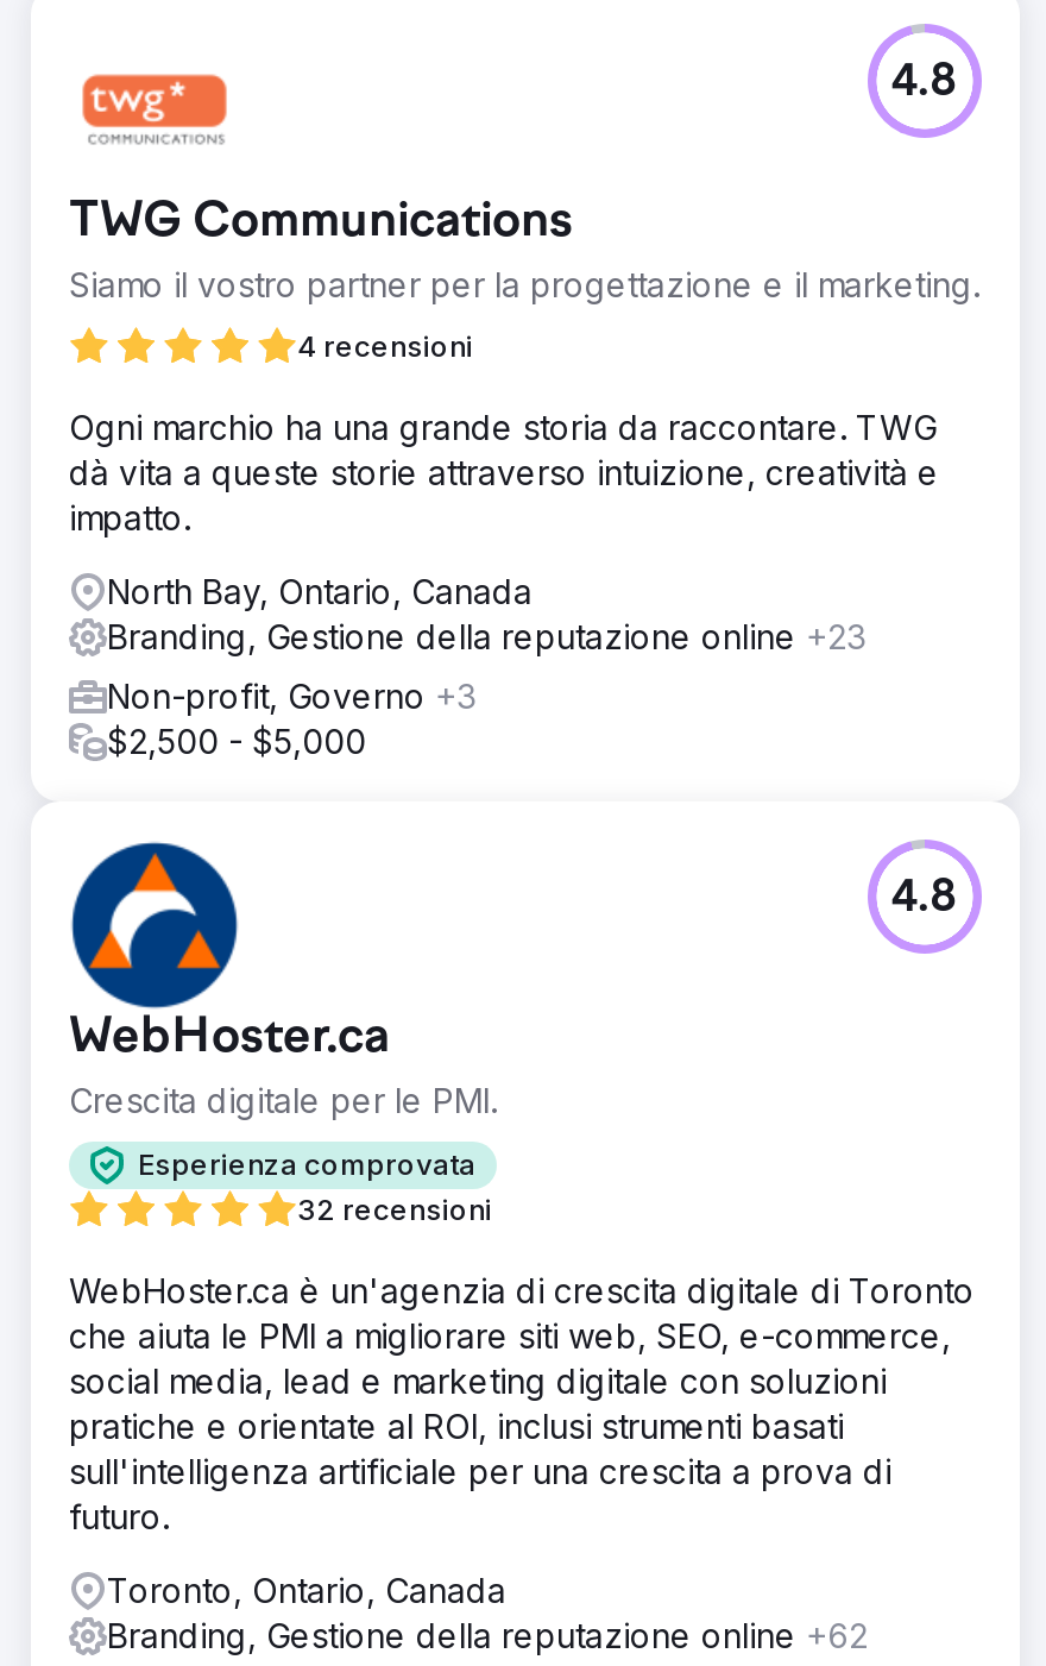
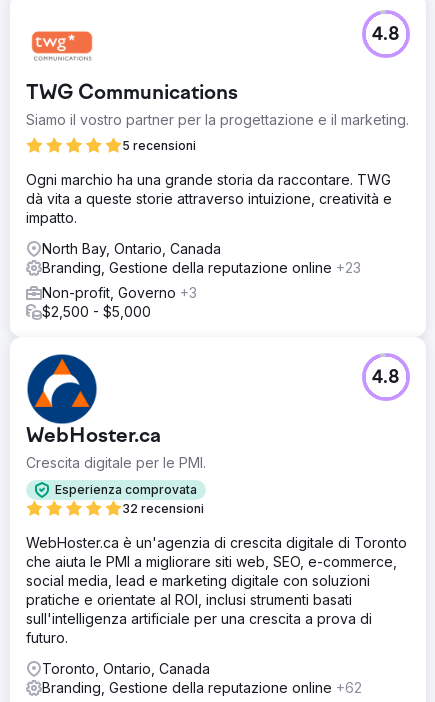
- 4 recensioni
+ 5 recensioni
